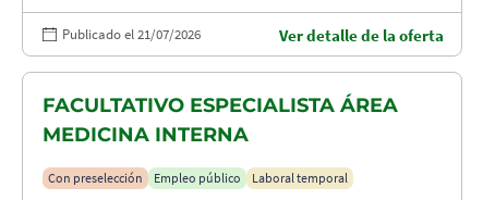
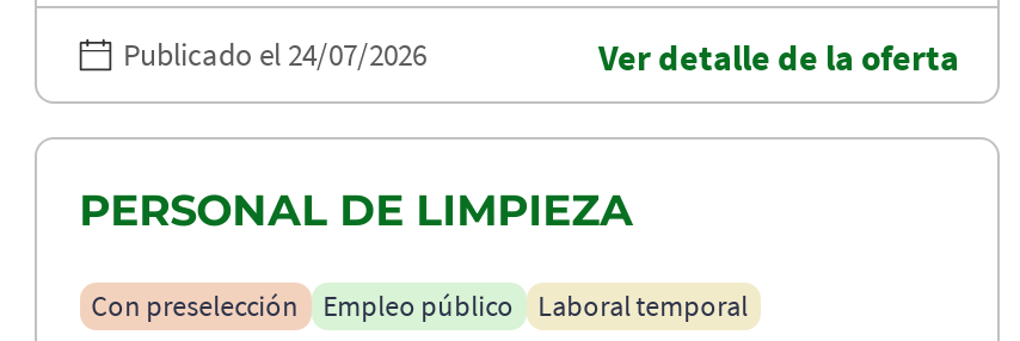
- Publicado el 21/07/2026
+ Publicado el 24/07/2026

- FACULTATIVO ESPECIALISTA ÁREA
- MEDICINA INTERNA
+ PERSONAL DE LIMPIEZA
